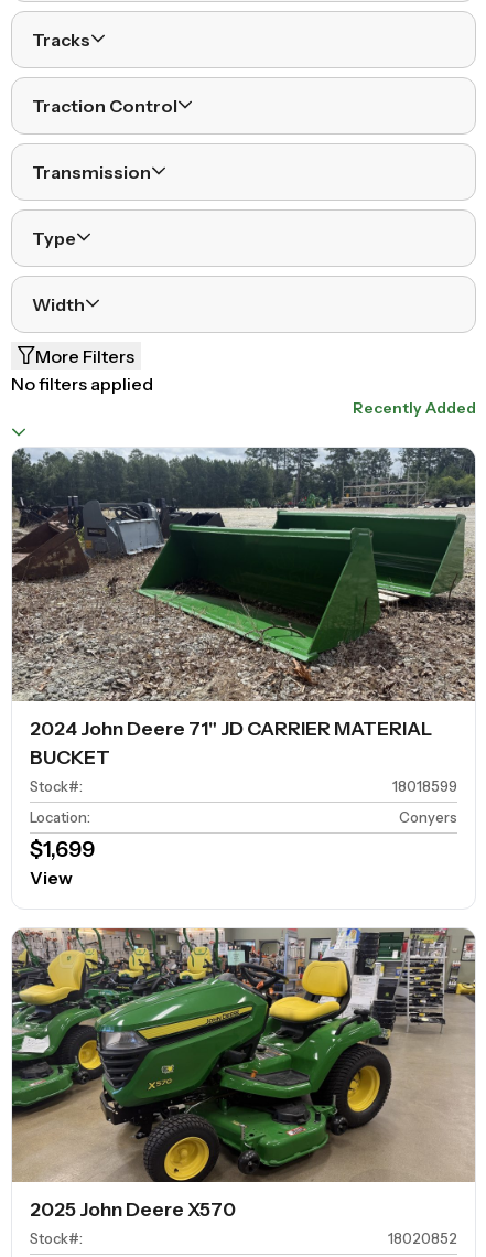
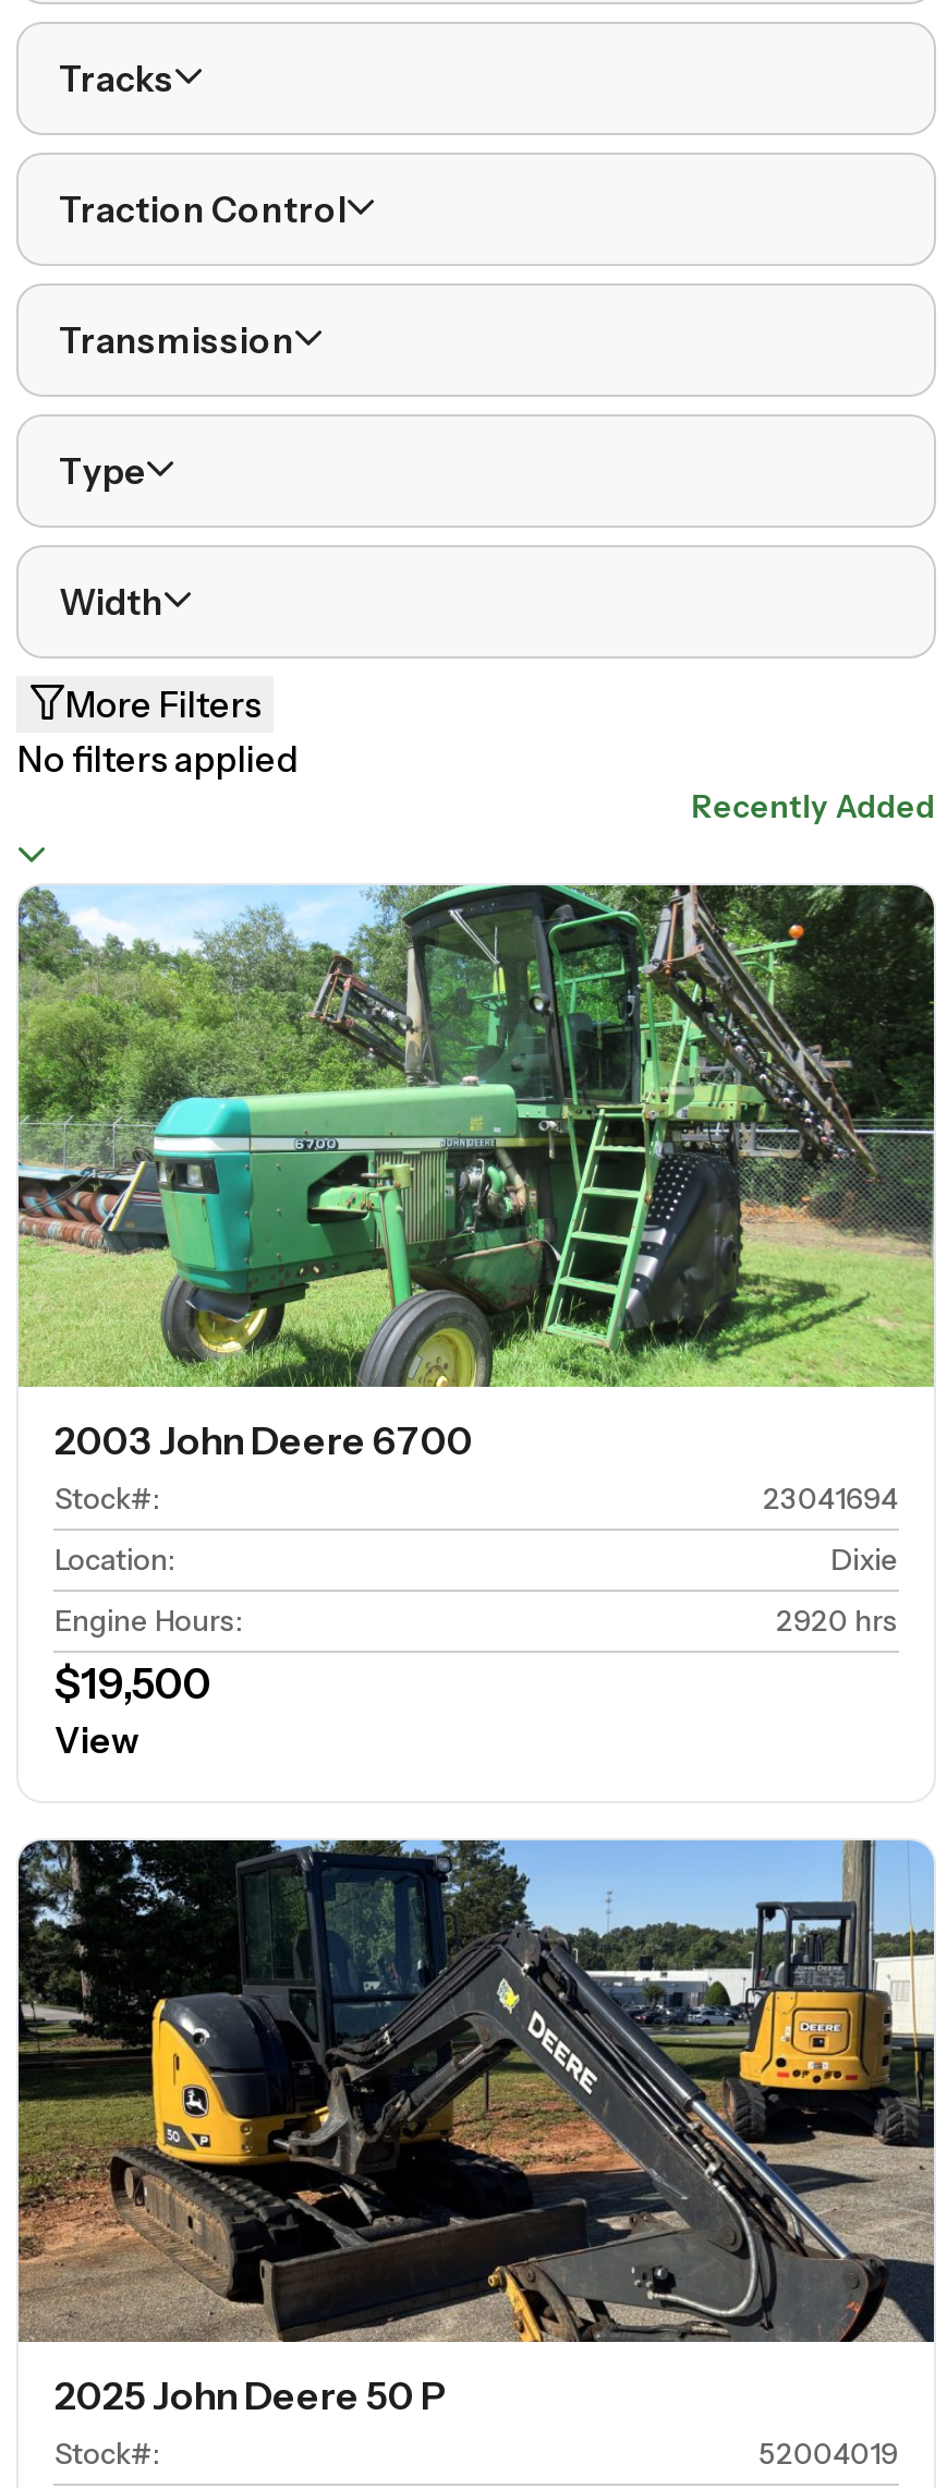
- [image]
- 2024 John Deere 71" JD CARRIER MATERIAL
- BUCKET
+ [image]
+ 2003 John Deere 6700

moved up: Stock#: | Location:

- 18018599
+ 23041694

- Conyers
- $1,699
+ Dixie
+ Engine Hours:
+ 2920 hrs
+ $19,500

- [image]
- 2025 John Deere X570
+ [image]
+ 2025 John Deere 50 P

- 18020852
+ 52004019
